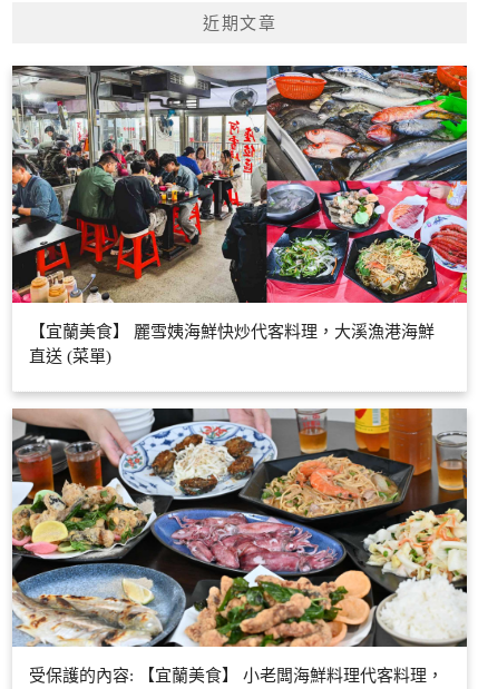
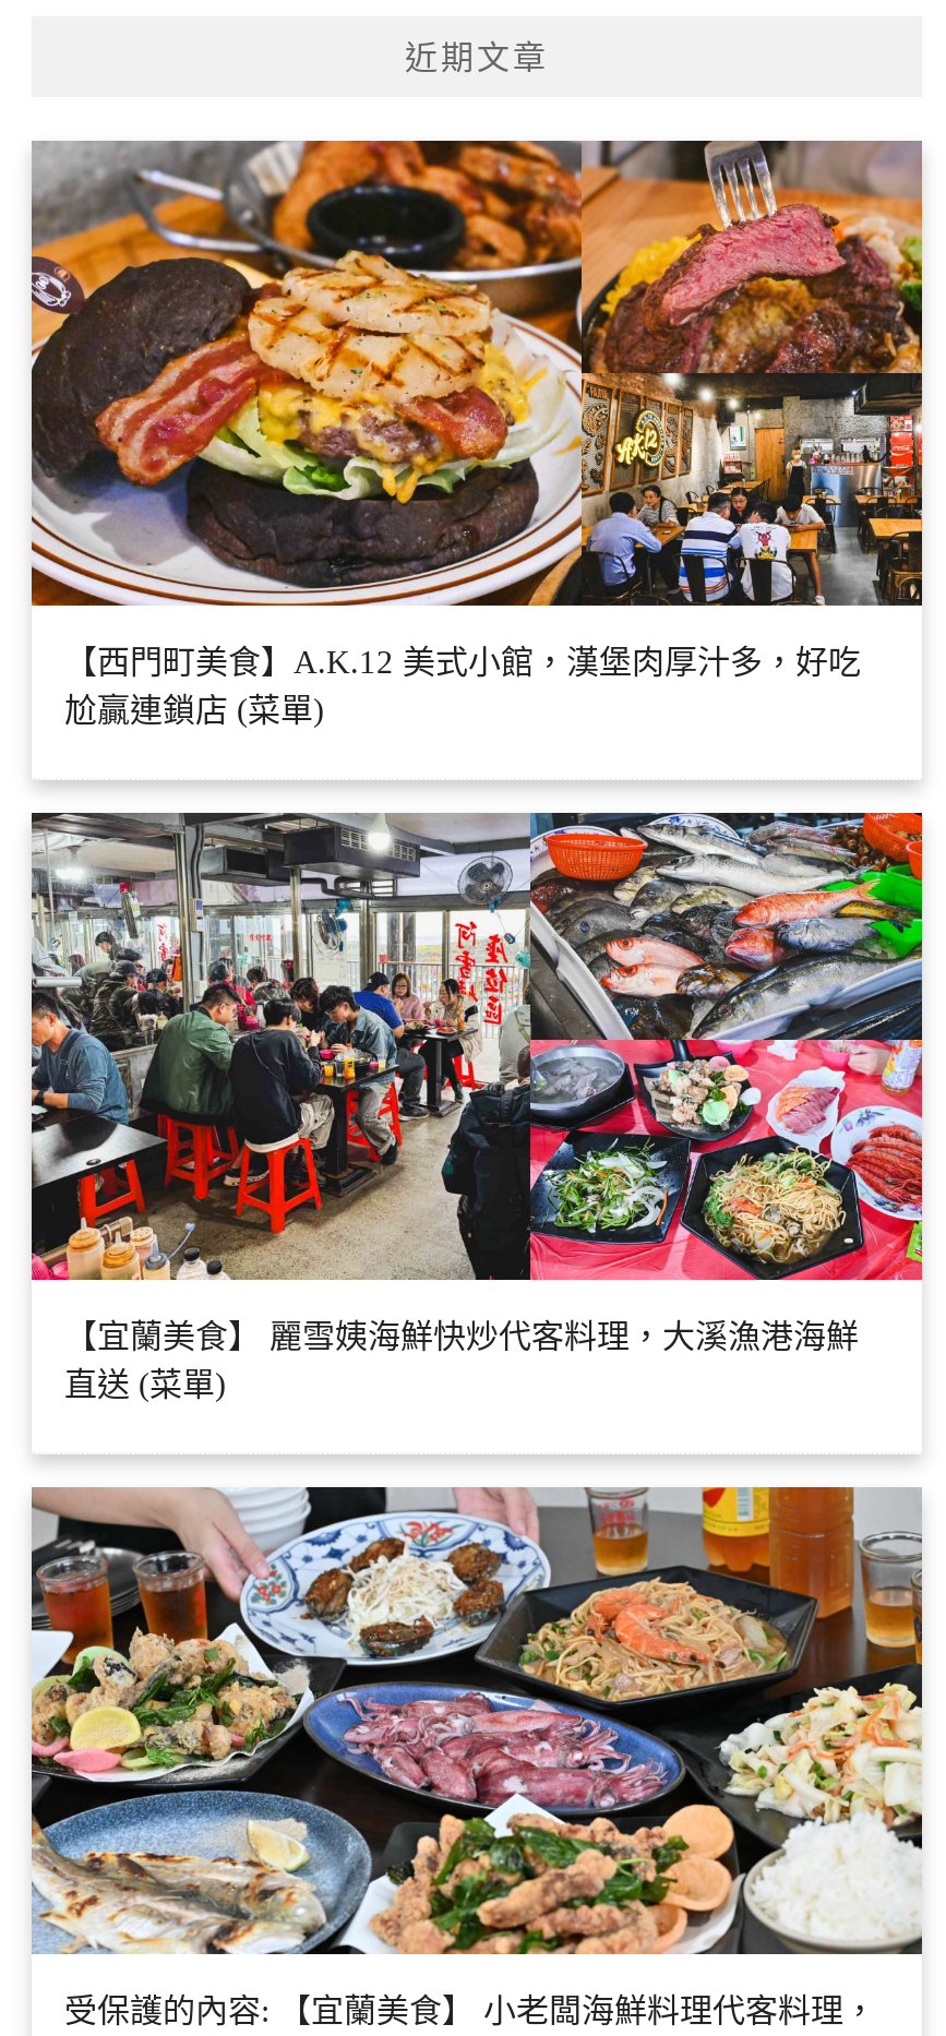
+ [image]
+ 【西門町美食】A.K.12 美式小館，漢堡肉厚汁多，好吃
+ 尬贏連鎖店 (菜單)
